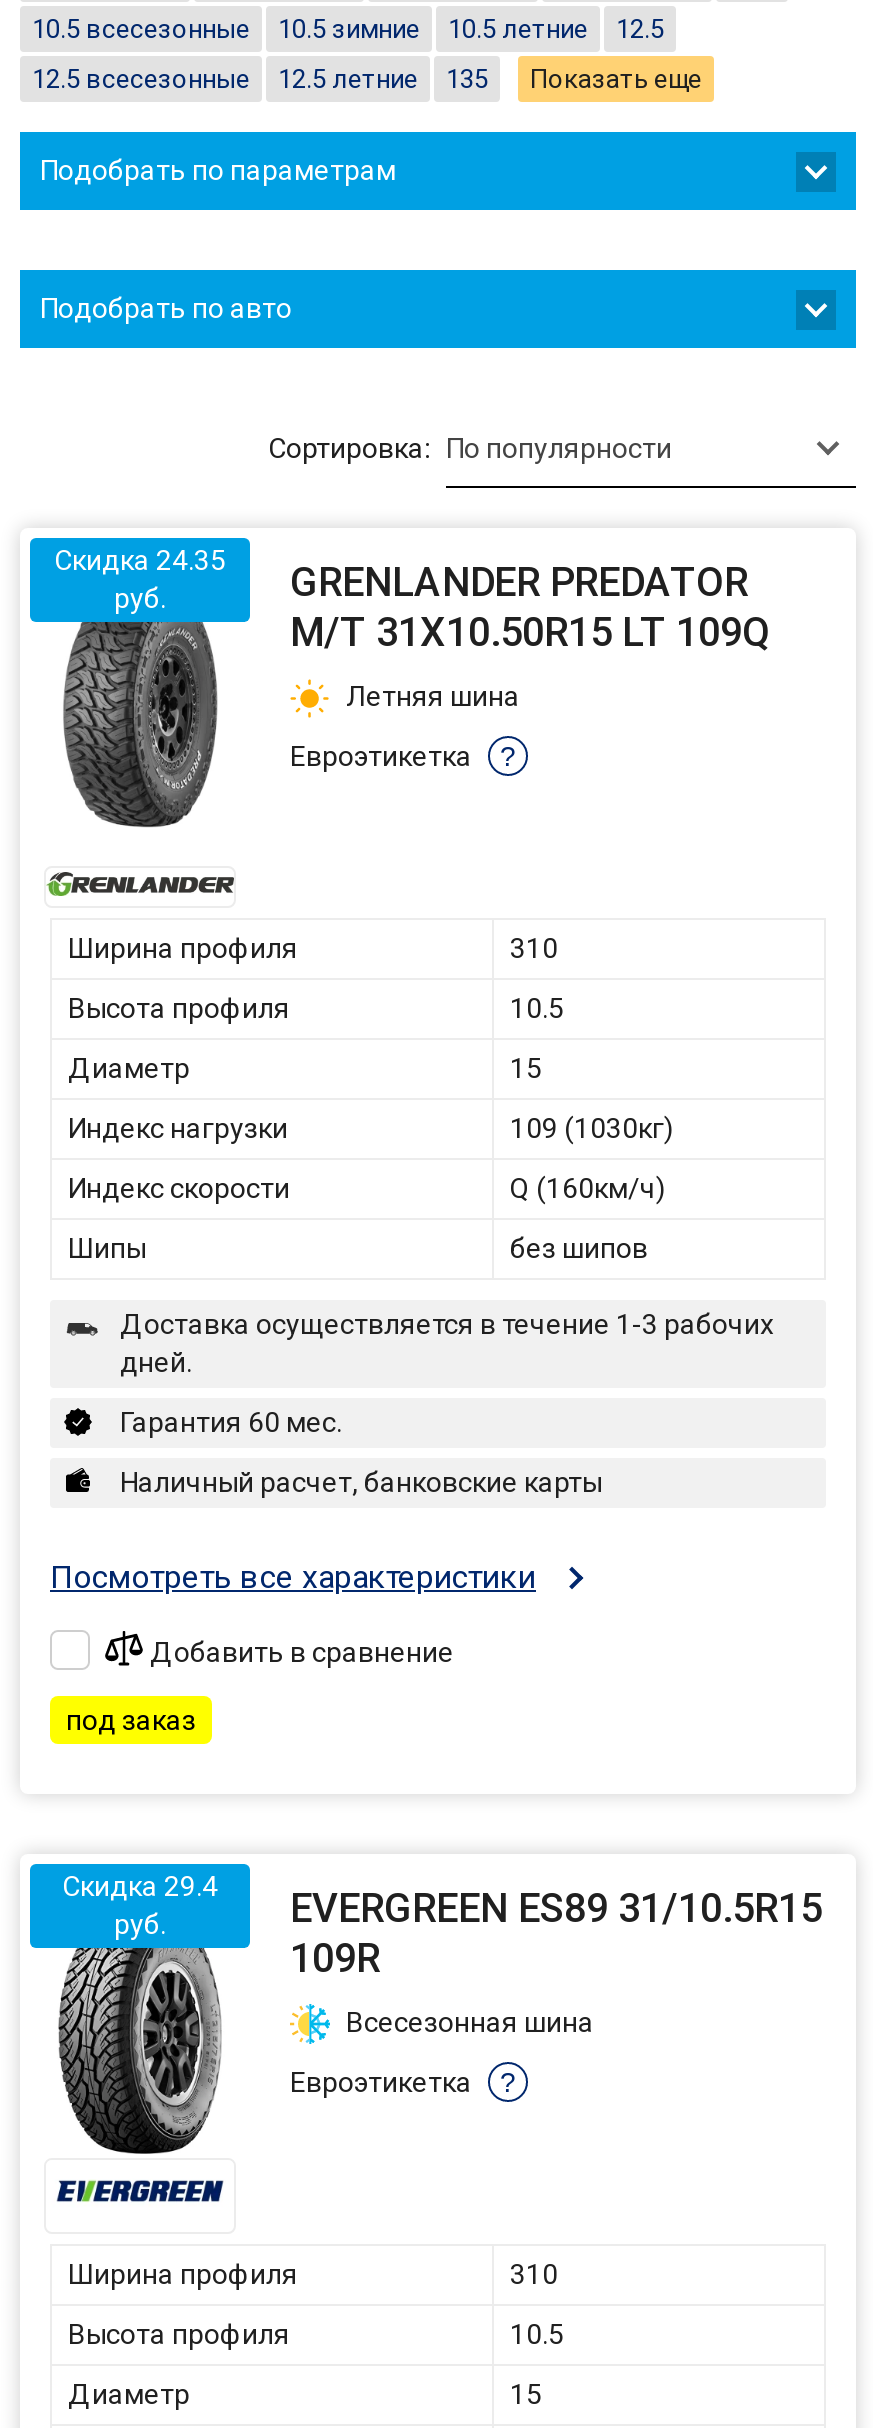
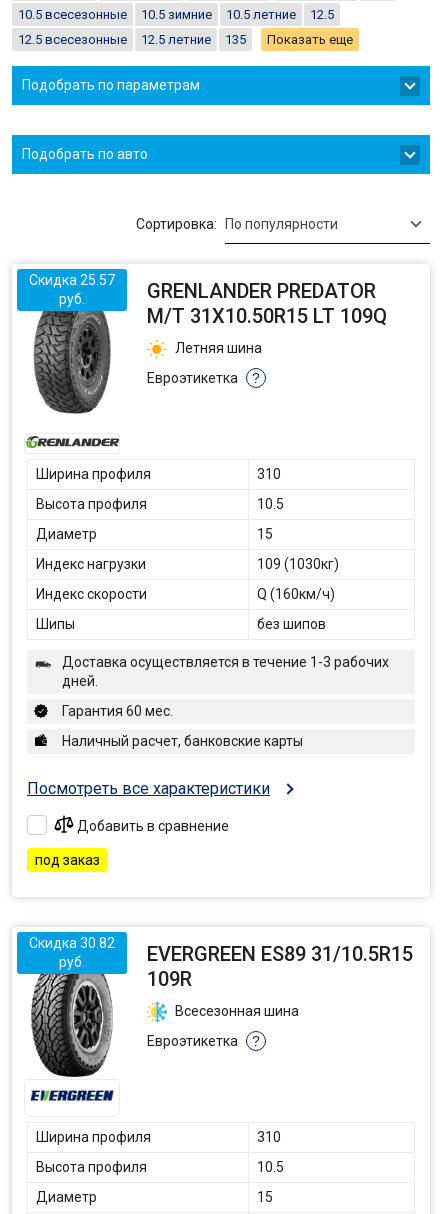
- Скидка 24.35 GRENLANDER PREDATOR
+ Скидка 25.57 GRENLANDER PREDATOR

- Скидка 29.4
+ Скидка 30.82
